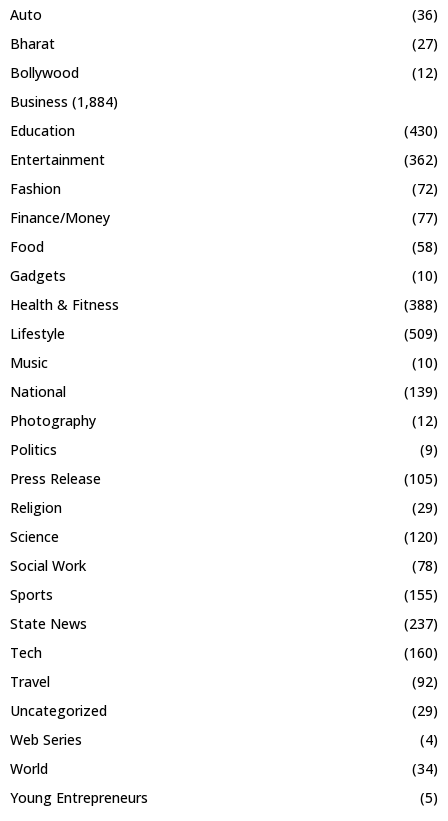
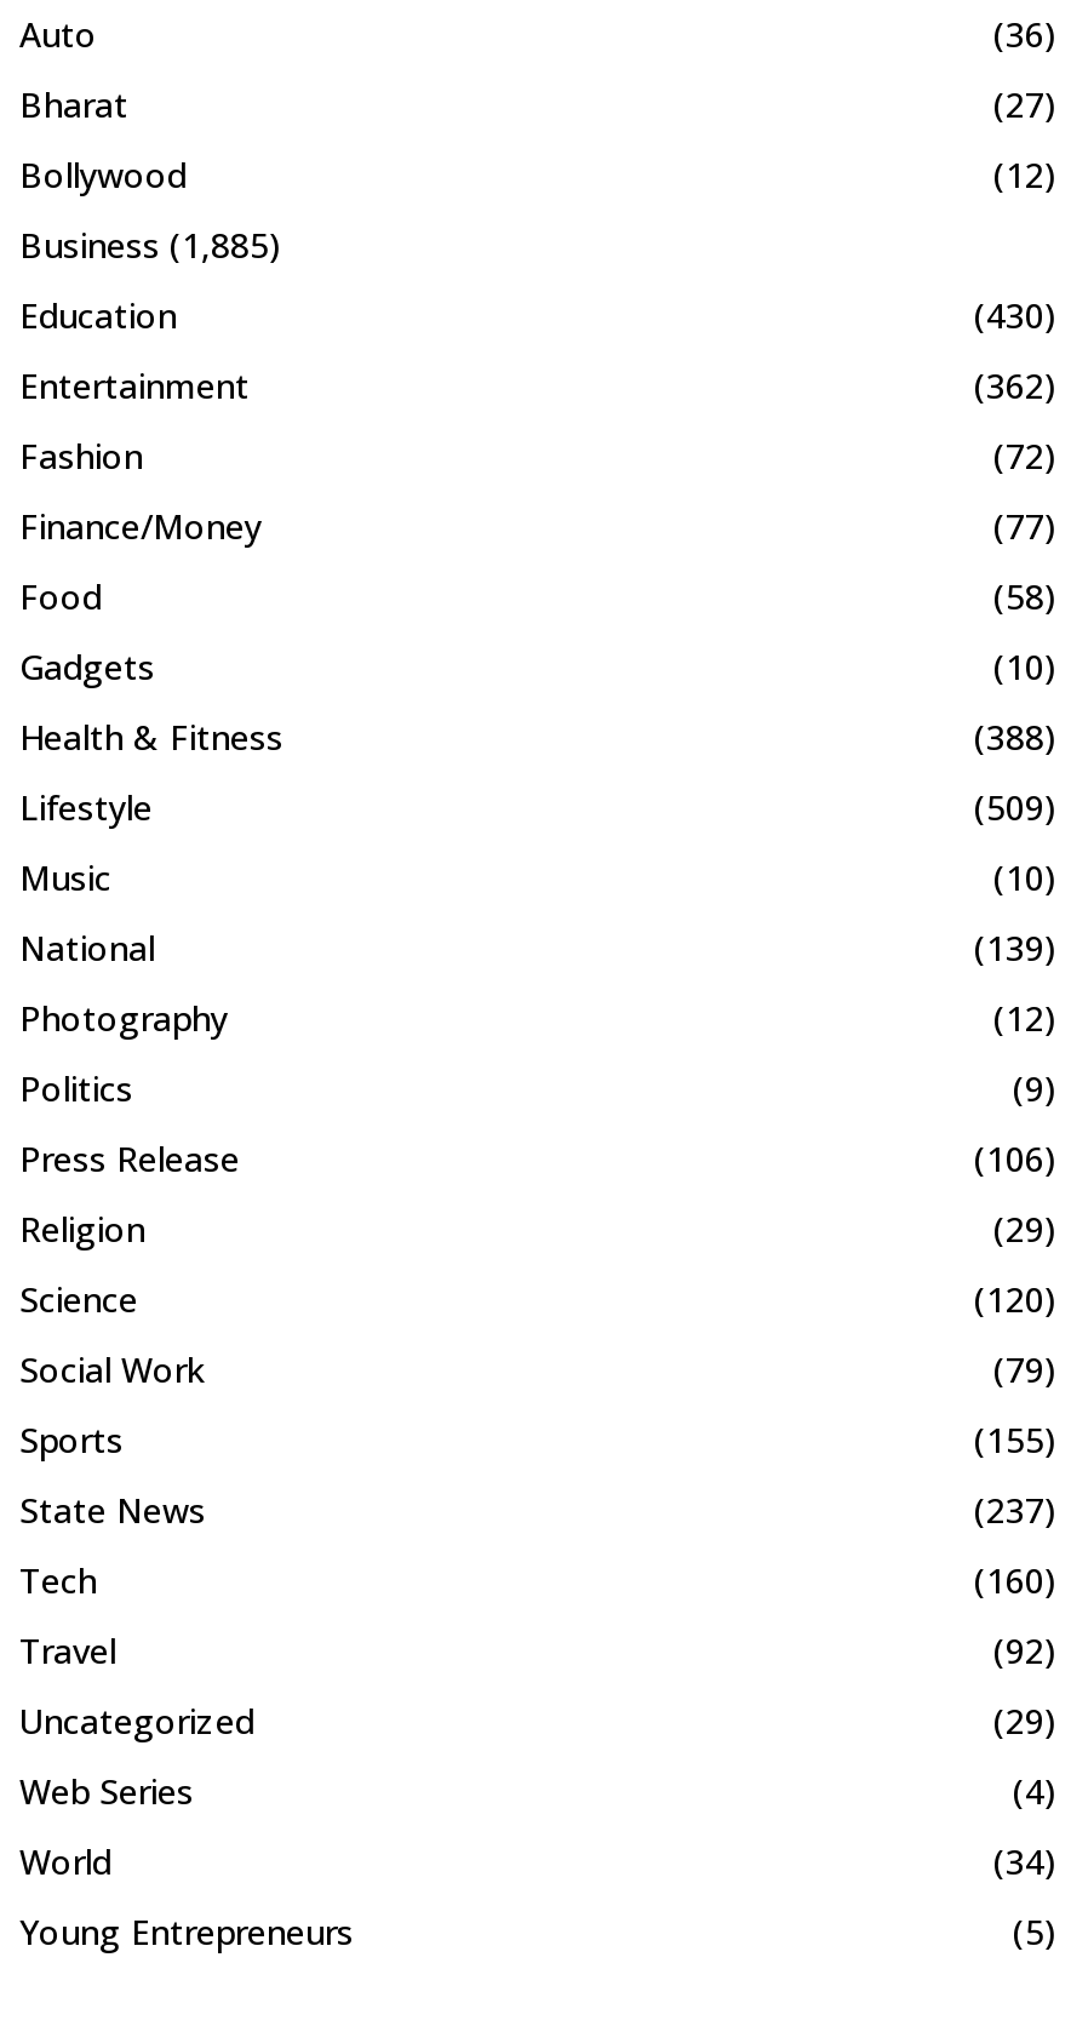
- Business (1,884)
+ Business (1,885)

- (105)
+ (106)

- (78)
+ (79)
